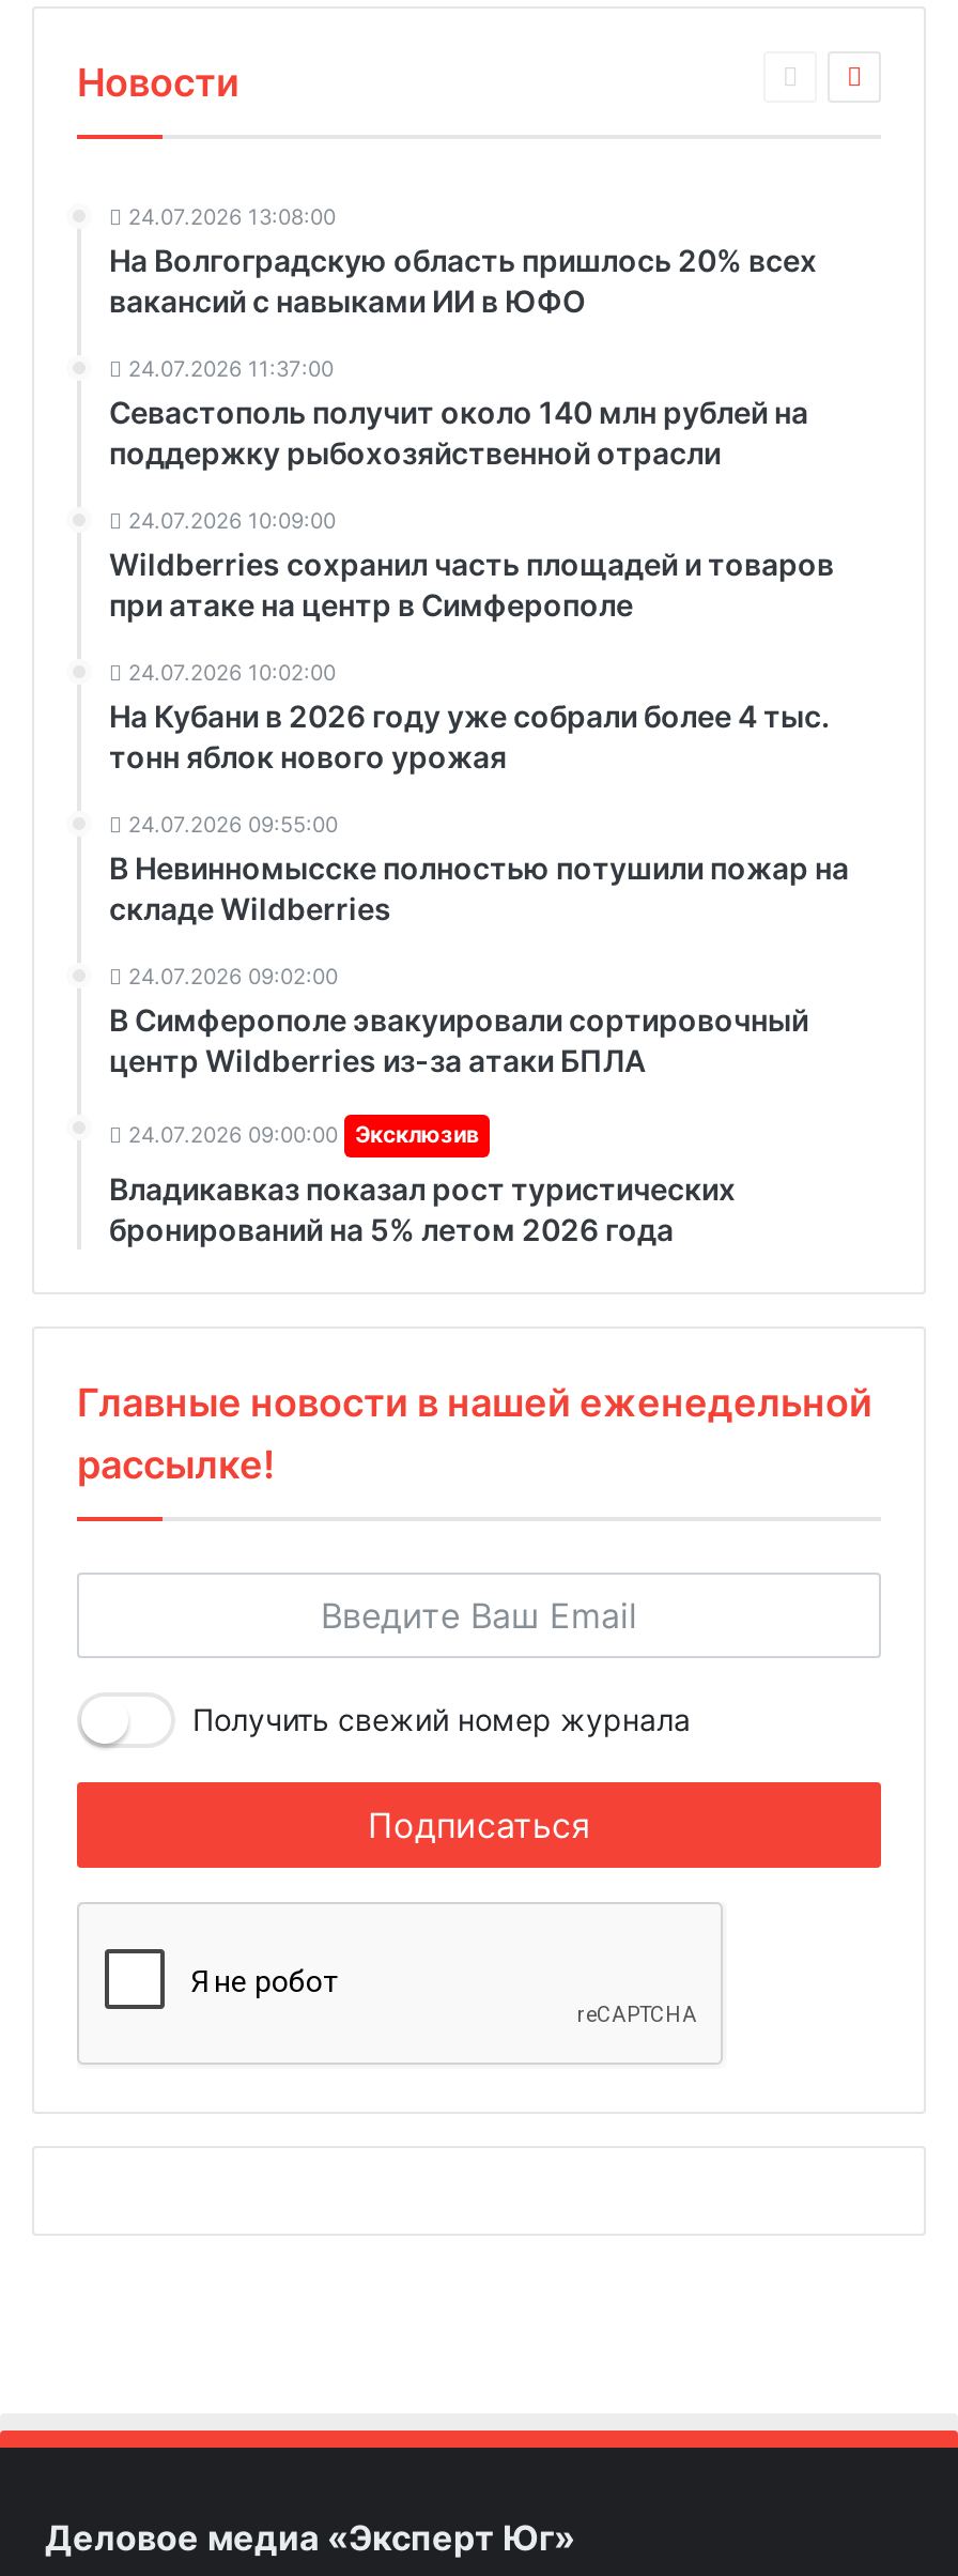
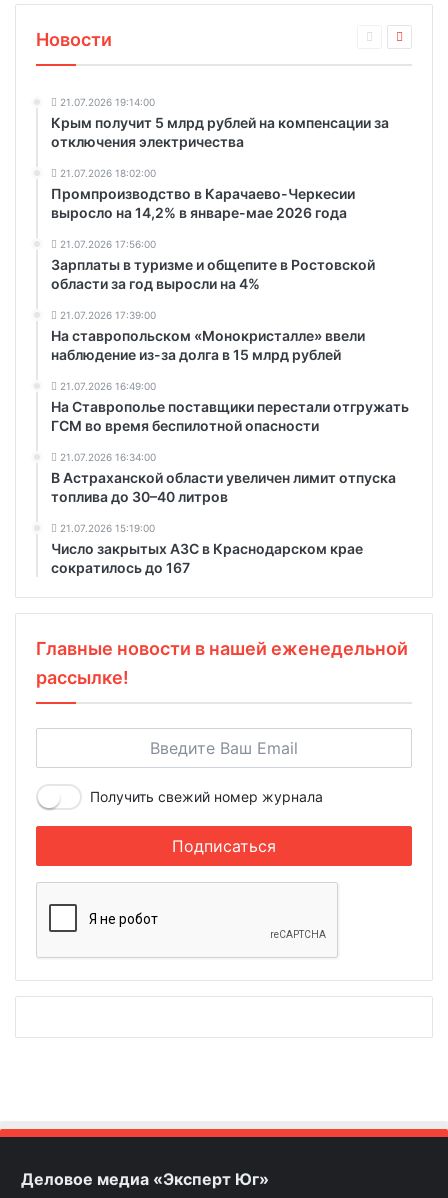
- 24.07.2026 13:08:00
- На Волгоградскую область пришлось 20% всех
- вакансий с навыками ИИ в ЮФО
- 24.07.2026 11:37:00
- Севастополь получит около 140 млн рублей на
- поддержку рыбохозяйственной отрасли
- 24.07.2026 10:09:00
- Wildberries сохранил часть площадей и товаров
- при атаке на центр в Симферополе
- 24.07.2026 10:02:00
- На Кубани в 2026 году уже собрали более 4 тыс.
- тонн яблок нового урожая
- 24.07.2026 09:55:00
- В Невинномысске полностью потушили пожар на
- складе Wildberries
- 24.07.2026 09:02:00
- В Симферополе эвакуировали сортировочный
- центр Wildberries из-за атаки БПЛА
- 24.07.2026 09:00:00
- Эксклюзив
- Владикавказ показал рост туристических
- бронирований на 5% летом 2026 года
+ 21.07.2026 19:14:00
+ Крым получит 5 млрд рублей на компенсации за
+ отключения электричества
+ 21.07.2026 18:02:00
+ Промпроизводство в Карачаево-Черкесии
+ выросло на 14,2% в январе-мае 2026 года
+ 21.07.2026 17:56:00
+ Зарплаты в туризме и общепите в Ростовской
+ области за год выросли на 4%
+ 21.07.2026 17:39:00
+ На ставропольском «Монокристалле» ввели
+ наблюдение из-за долга в 15 млрд рублей
+ 21.07.2026 16:49:00
+ На Ставрополье поставщики перестали отгружать
+ ГСМ во время беспилотной опасности
+ 21.07.2026 16:34:00
+ В Астраханской области увеличен лимит отпуска
+ топлива до 30–40 литров
+ 21.07.2026 15:19:00
+ Число закрытых АЗС в Краснодарском крае
+ сократилось до 167
